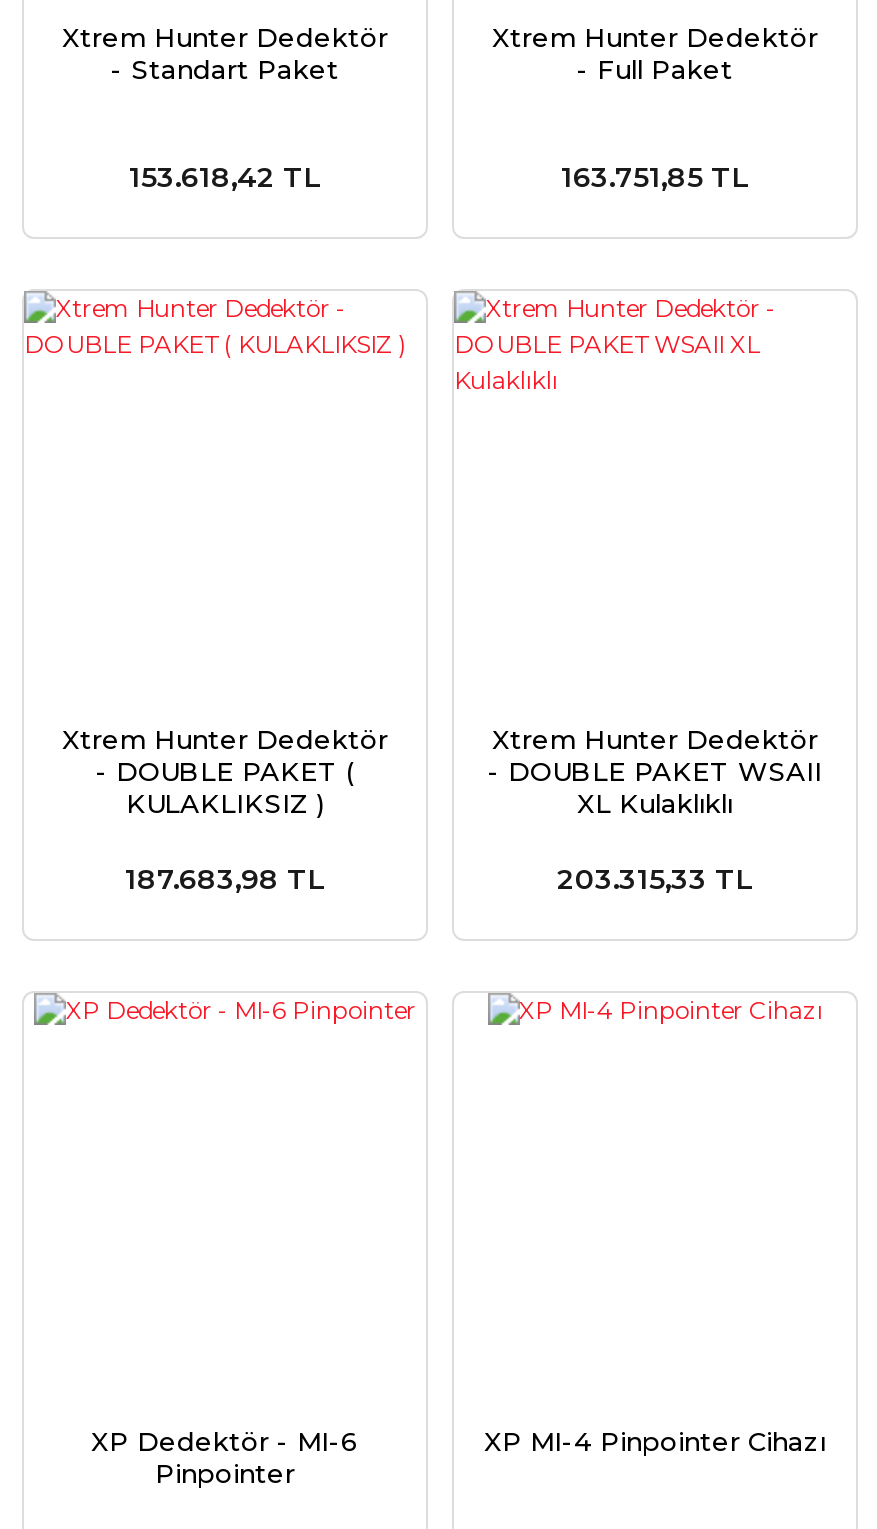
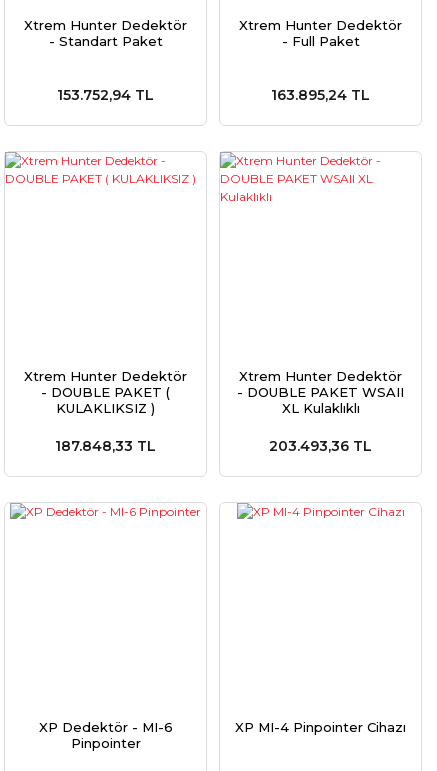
- 153.618,42 TL
+ 153.752,94 TL

- 163.751,85 TL
+ 163.895,24 TL

- 187.683,98 TL
+ 187.848,33 TL

- 203.315,33 TL
+ 203.493,36 TL
